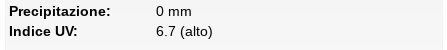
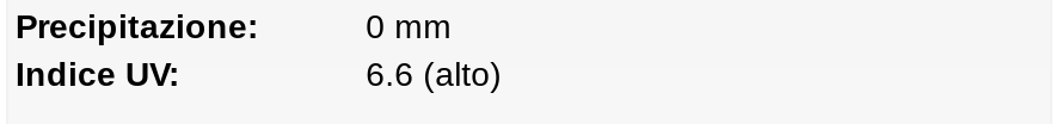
- 6.7 (alto)
+ 6.6 (alto)
